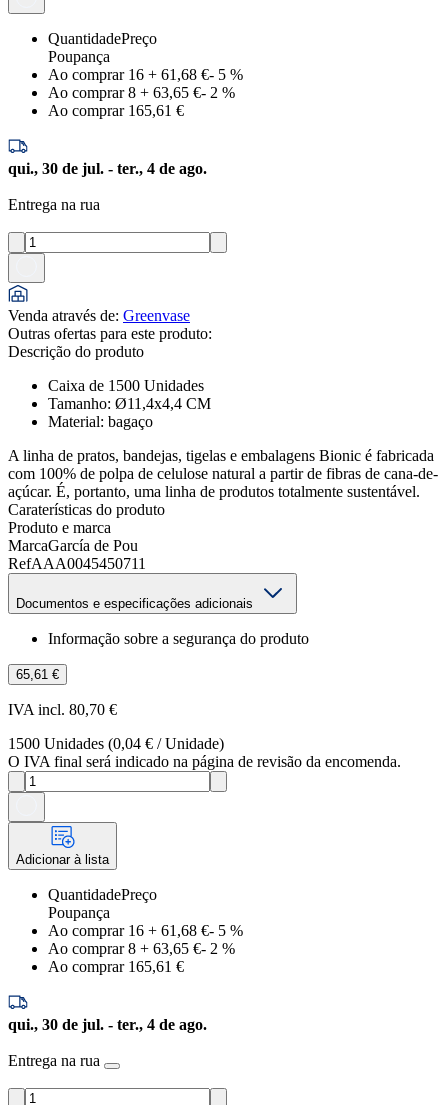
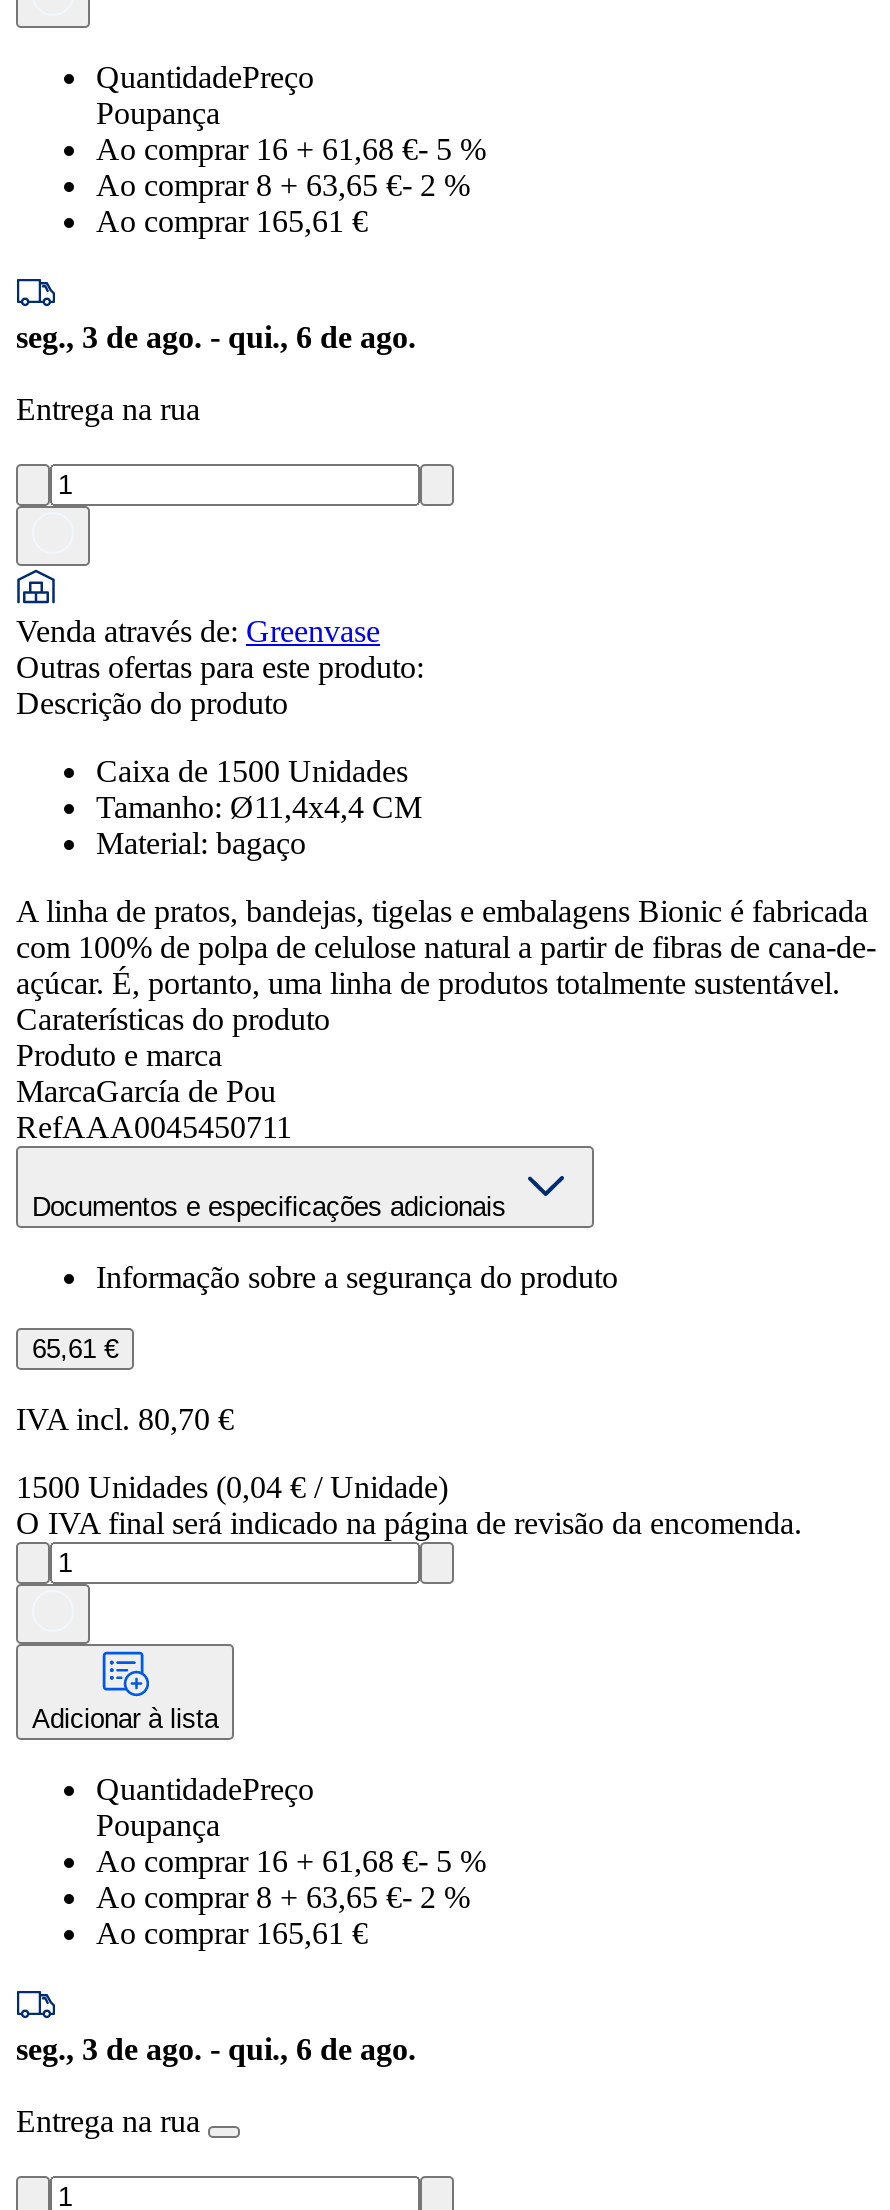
- qui., 30 de jul. - ter., 4 de ago.
+ seg., 3 de ago. - qui., 6 de ago.

- qui., 30 de jul. - ter., 4 de ago.
+ seg., 3 de ago. - qui., 6 de ago.
